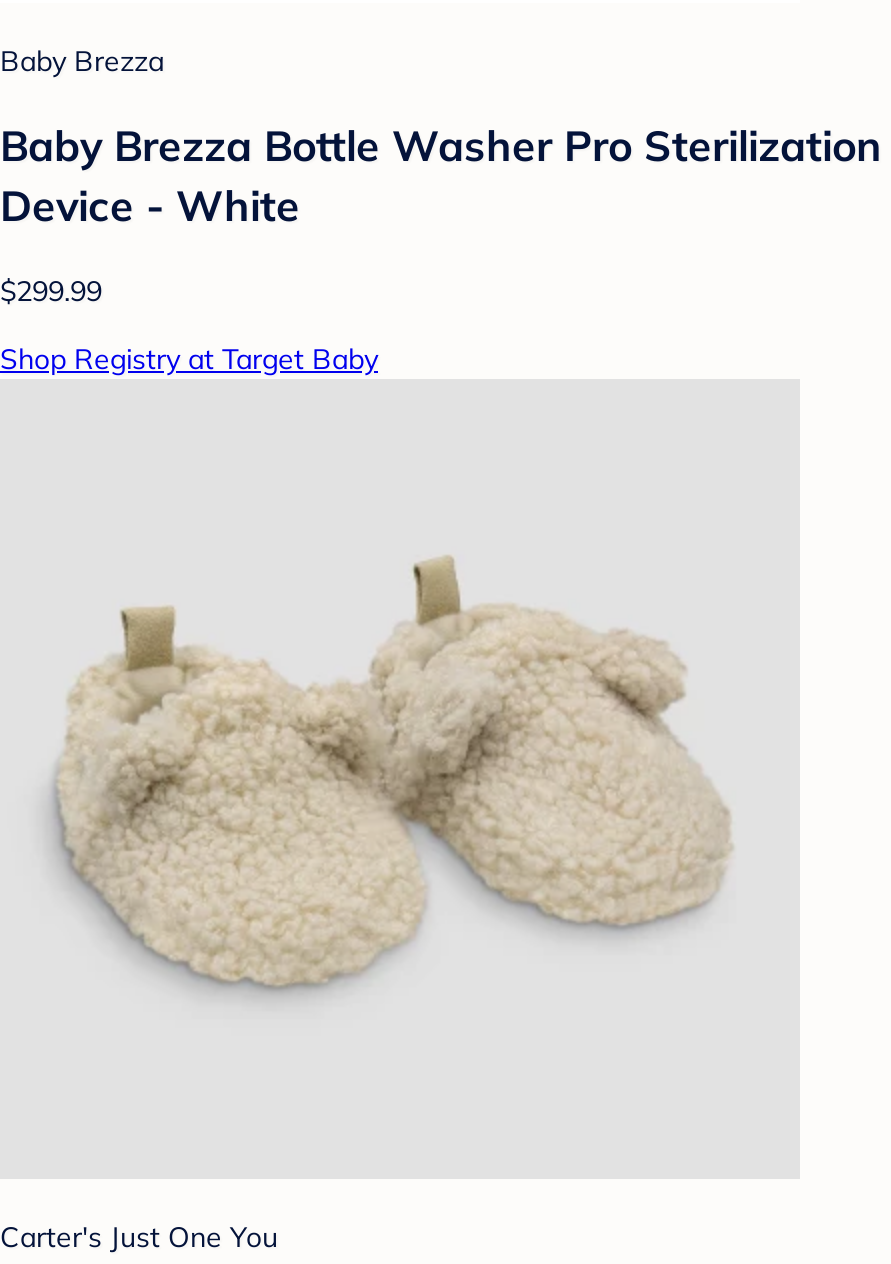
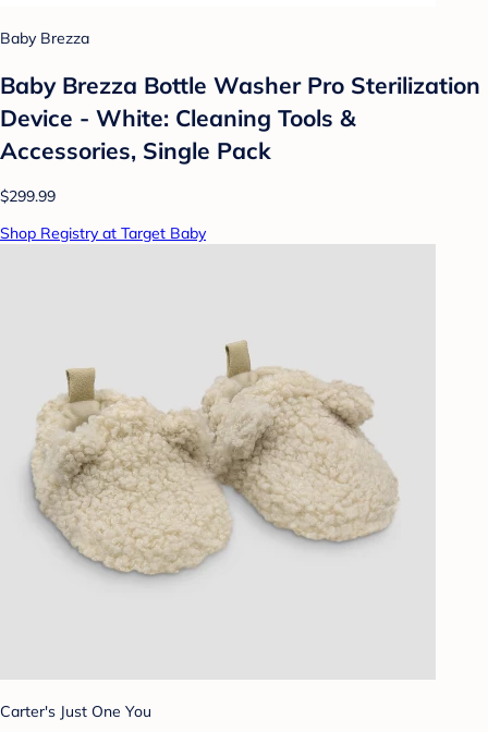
- Device - White
+ Device - White: Cleaning Tools &
+ Accessories, Single Pack
